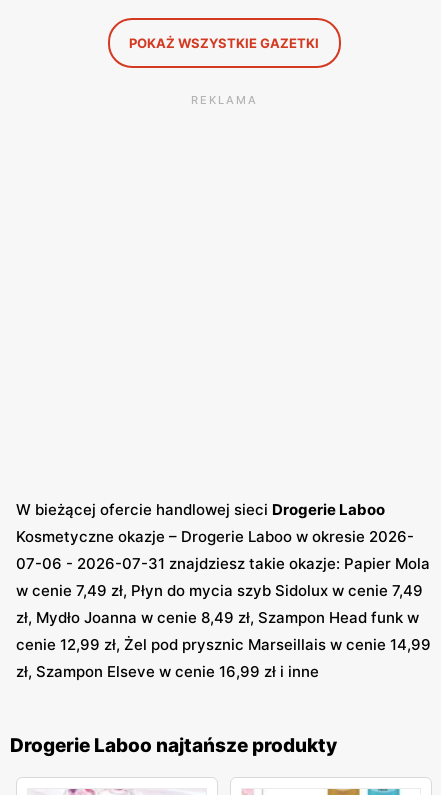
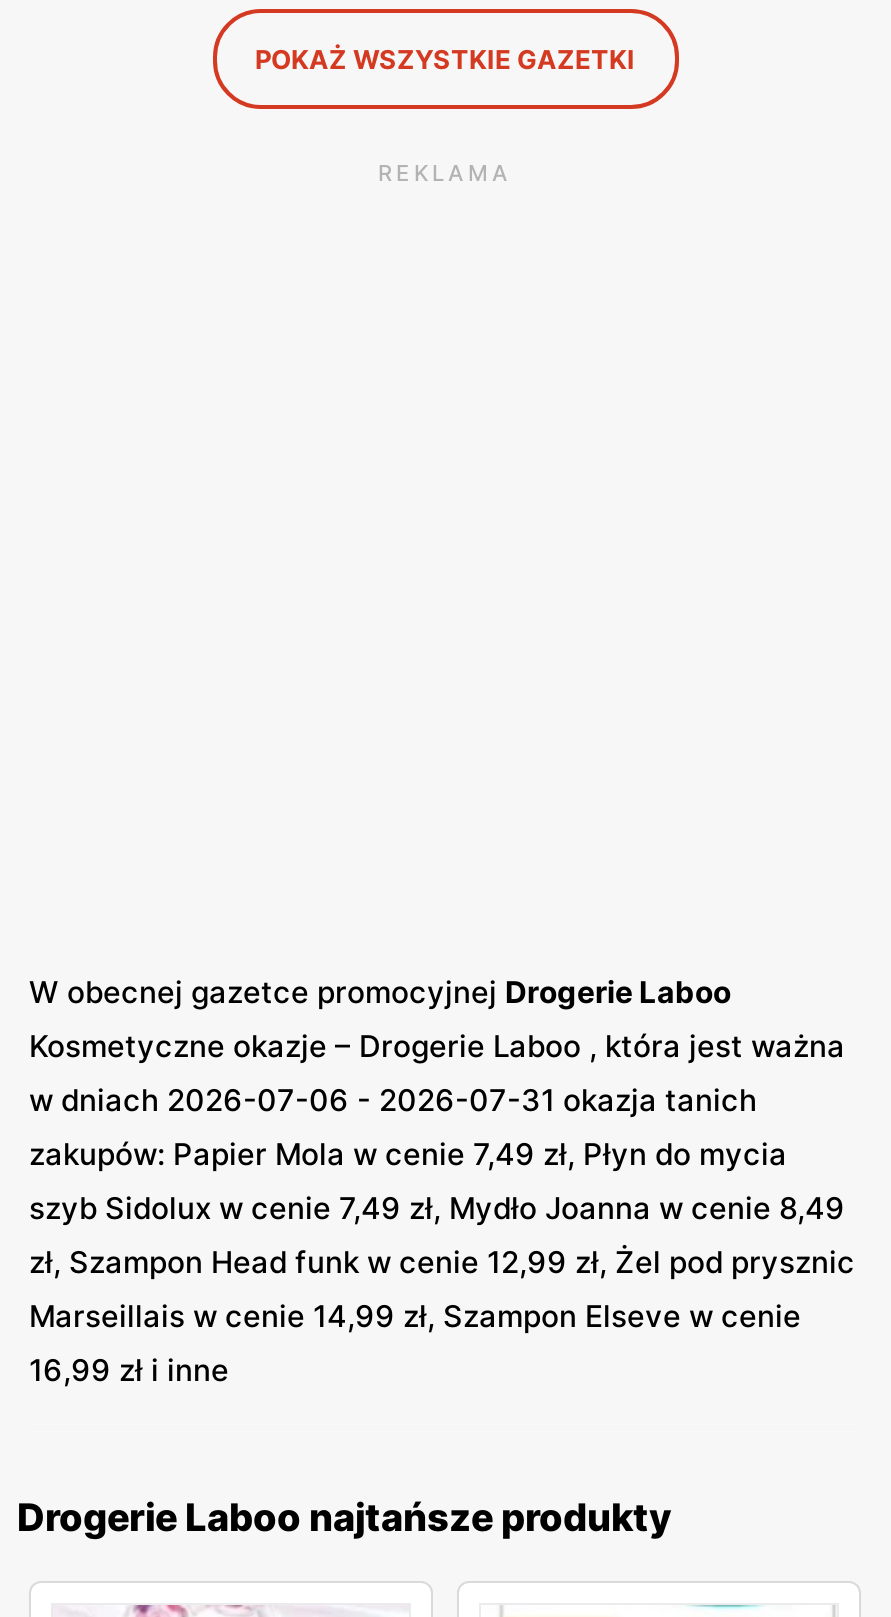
- W bieżącej ofercie handlowej sieci Drogerie Laboo
- Kosmetyczne okazje – Drogerie Laboo w okresie 2026-
- 07-06 - 2026-07-31 znajdziesz takie okazje: Papier Mola
- w cenie 7,49 zł, Płyn do mycia szyb Sidolux w cenie 7,49
- zł, Mydło Joanna w cenie 8,49 zł, Szampon Head funk w
- cenie 12,99 zł, Żel pod prysznic Marseillais w cenie 14,99
- zł, Szampon Elseve w cenie 16,99 zł i inne
+ W obecnej gazetce promocyjnej Drogerie Laboo
+ Kosmetyczne okazje – Drogerie Laboo , która jest ważna
+ w dniach 2026-07-06 - 2026-07-31 okazja tanich
+ zakupów: Papier Mola w cenie 7,49 zł, Płyn do mycia
+ szyb Sidolux w cenie 7,49 zł, Mydło Joanna w cenie 8,49
+ zł, Szampon Head funk w cenie 12,99 zł, Żel pod prysznic
+ Marseillais w cenie 14,99 zł, Szampon Elseve w cenie
+ 16,99 zł i inne
